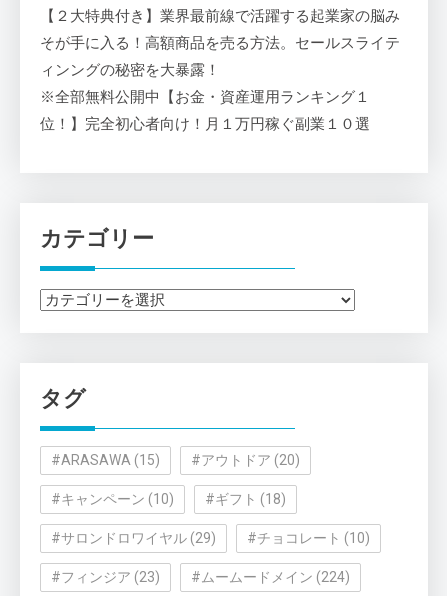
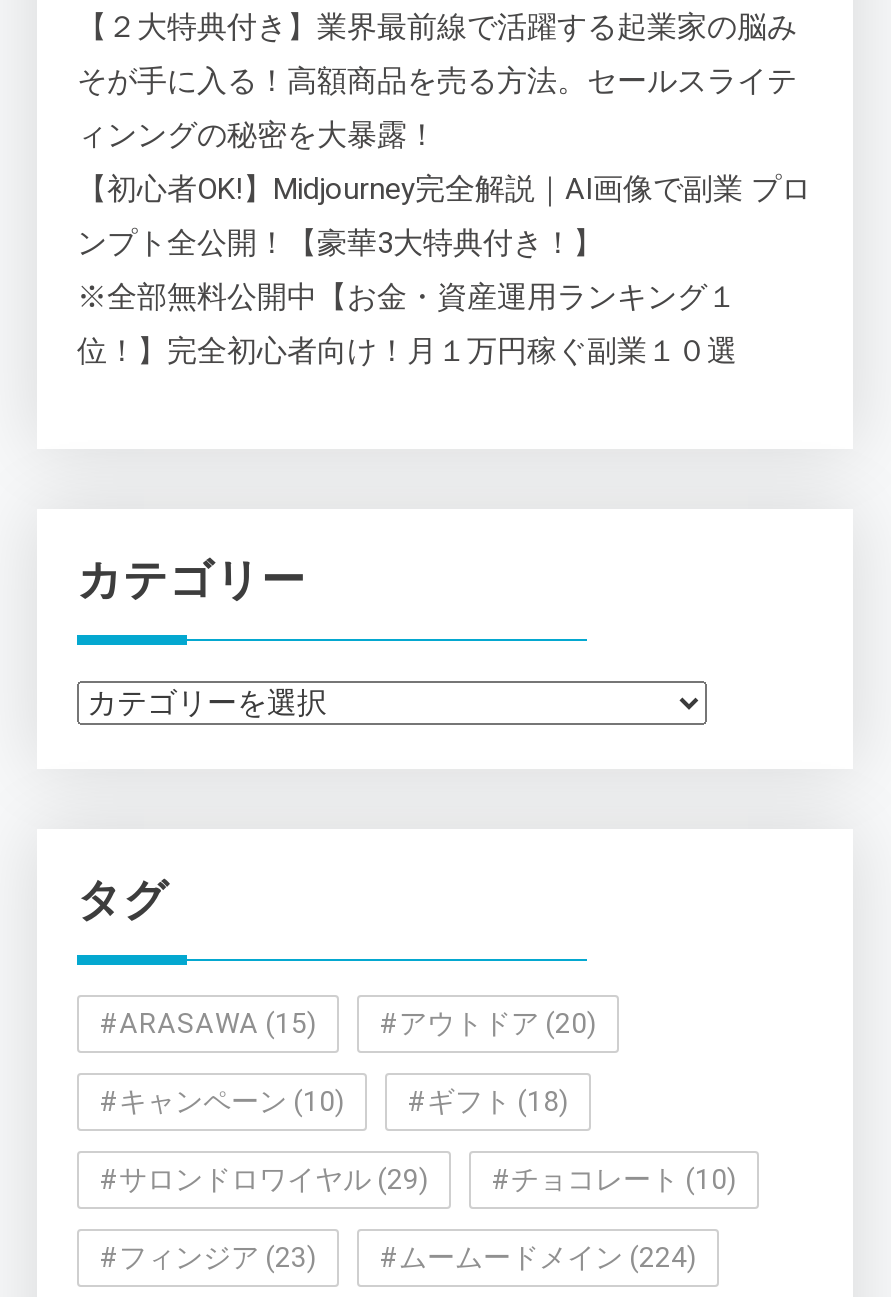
+ 【初心者OK!】Midjourney完全解説｜AI画像で副業 プロ
+ ンプト全公開！【豪華3大特典付き！】
